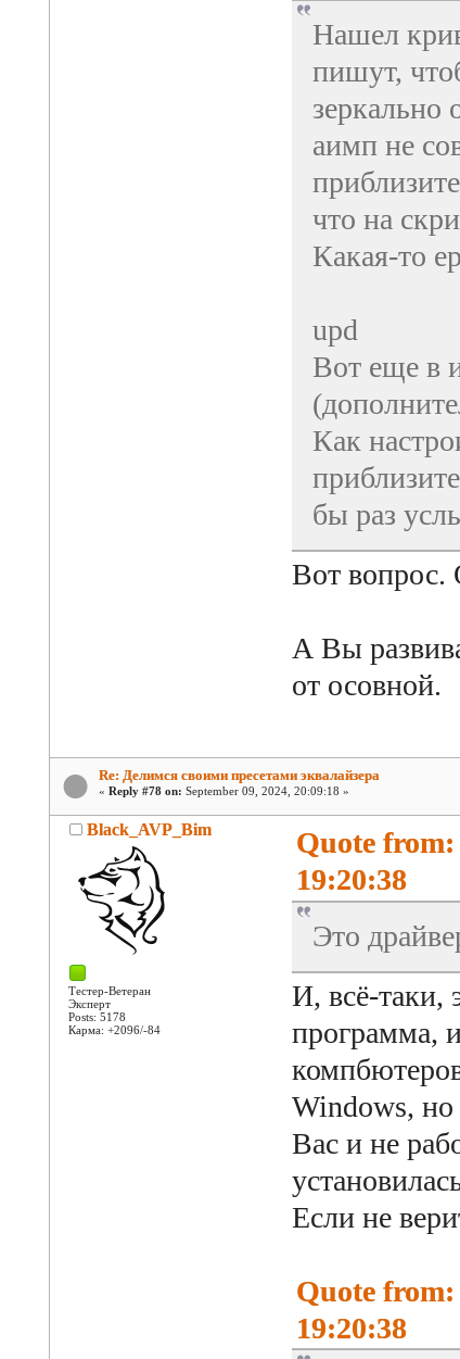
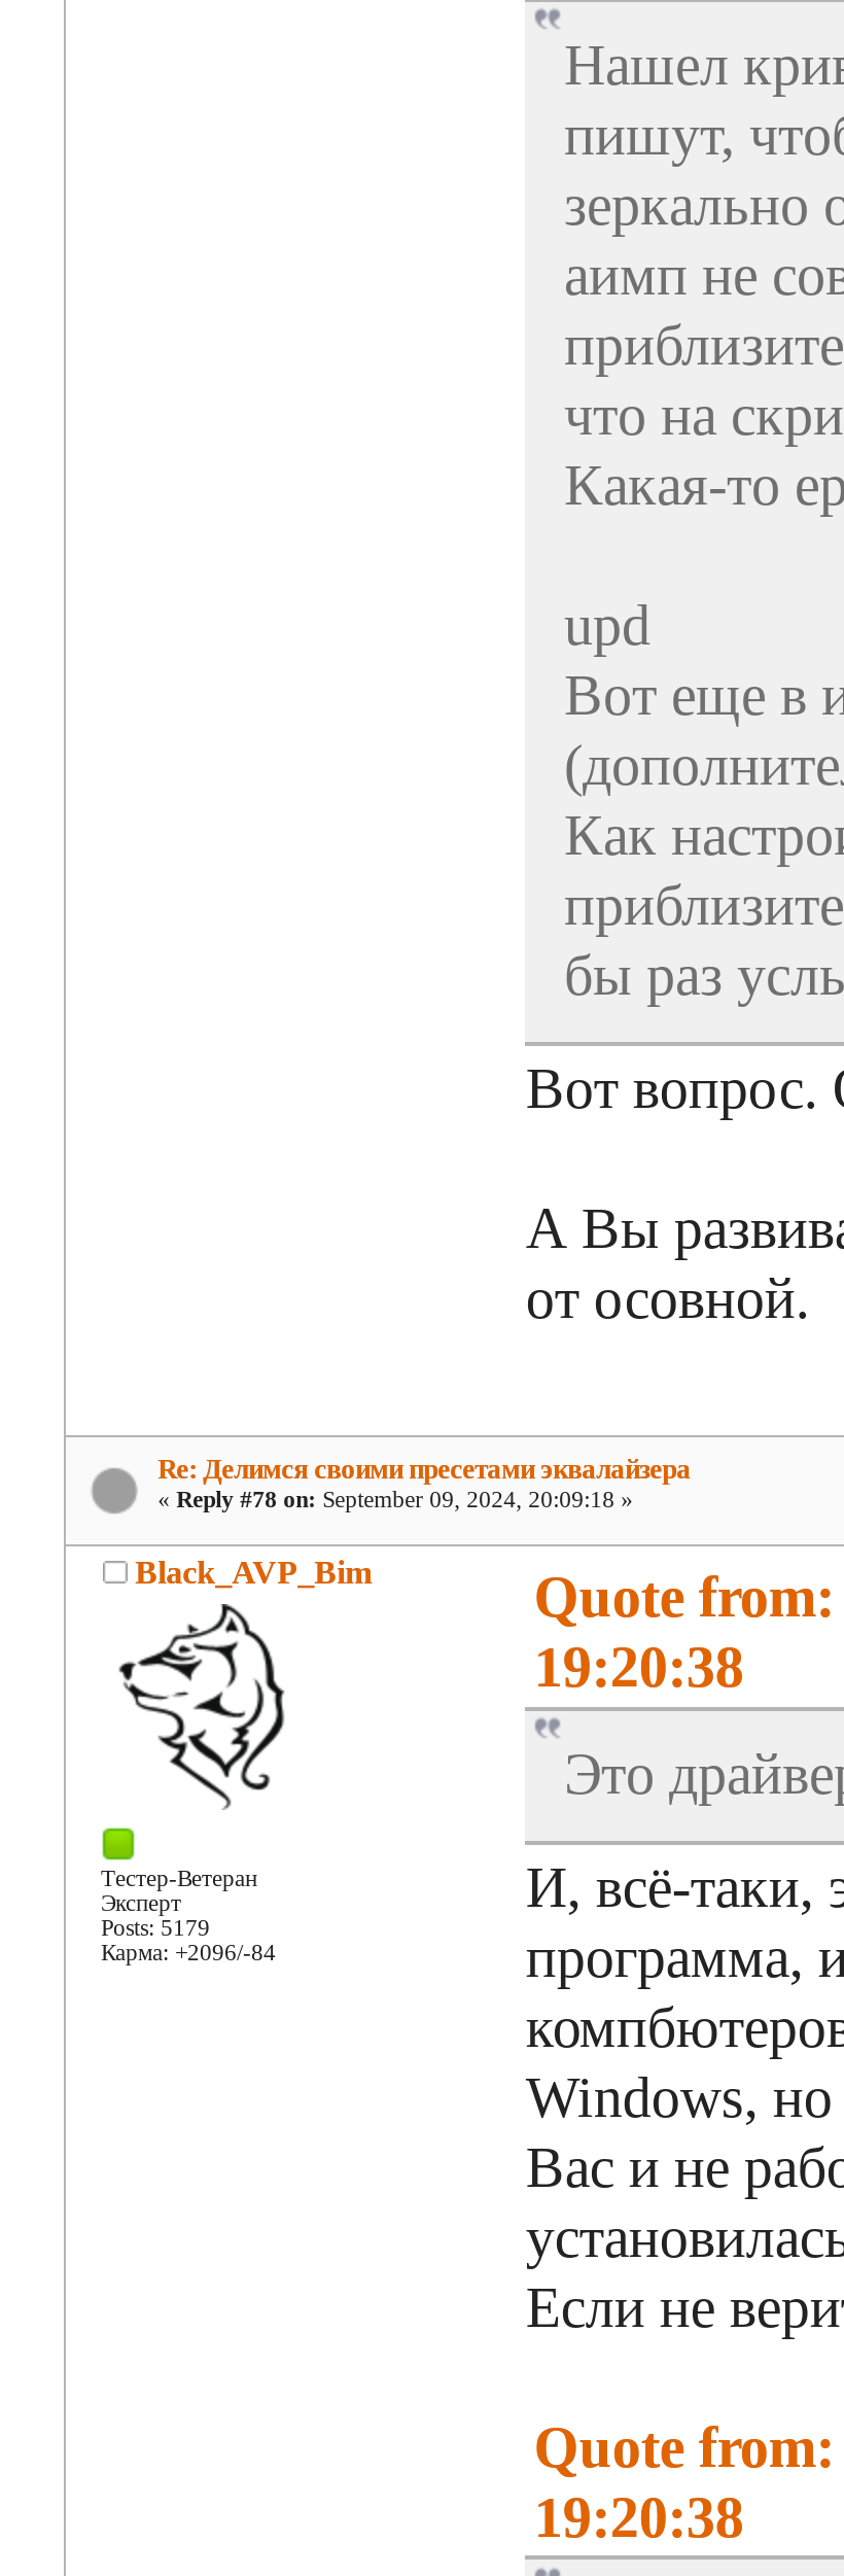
- Posts: 5178
+ Posts: 5179
